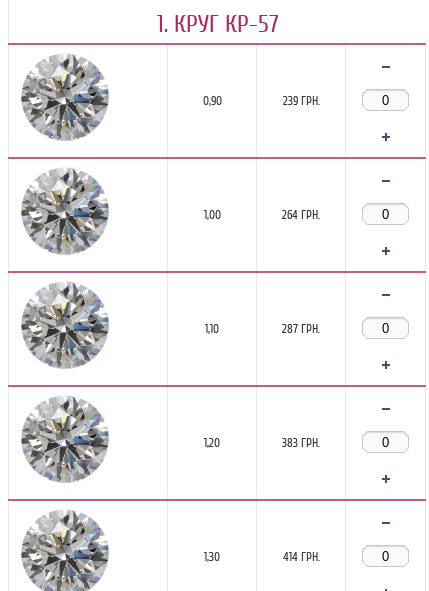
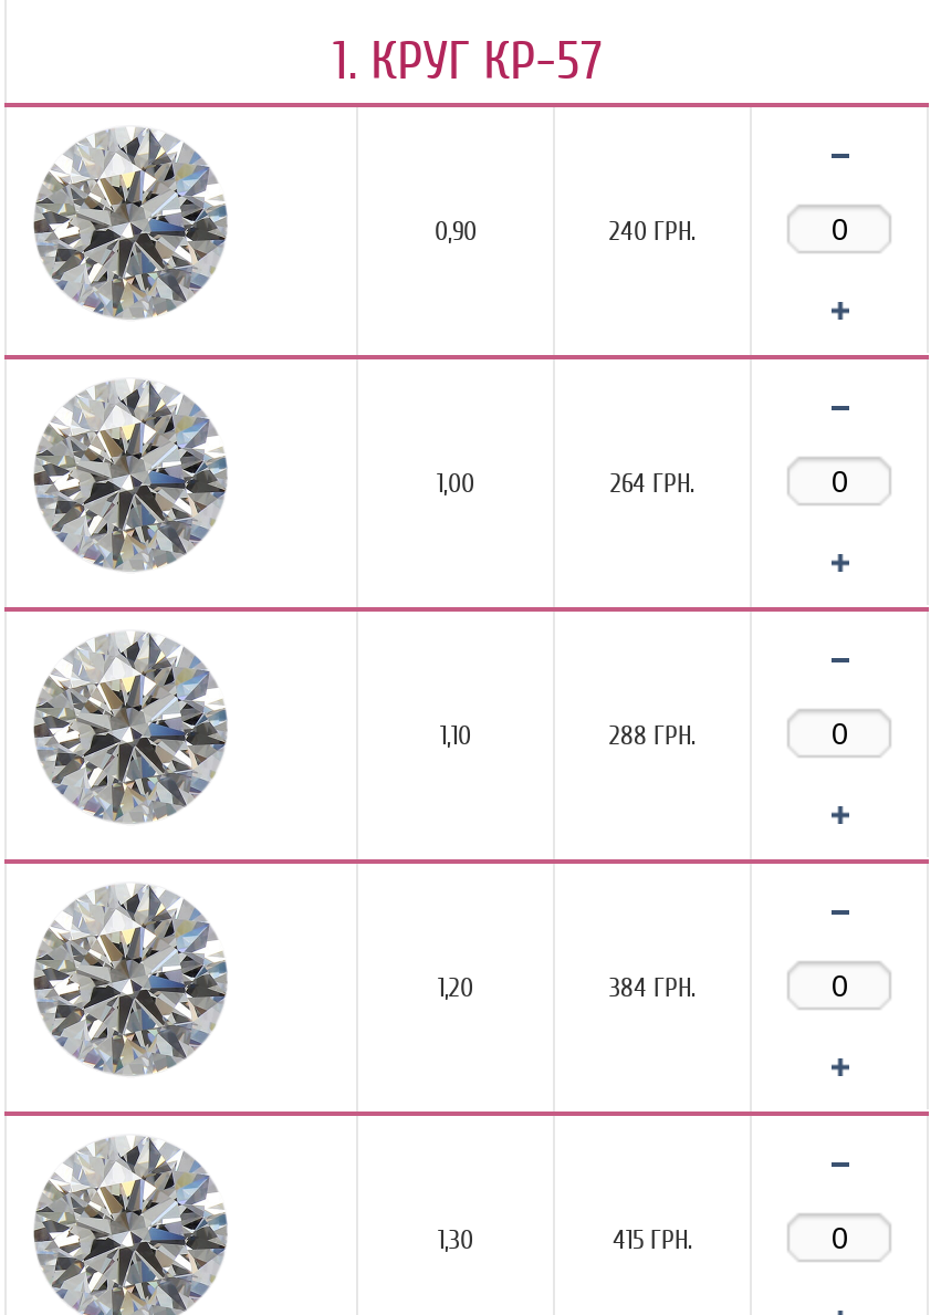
- 239 ГРН.
+ 240 ГРН.

- 287 ГРН.
+ 288 ГРН.

- 383 ГРН.
+ 384 ГРН.

- 414 ГРН.
+ 415 ГРН.
